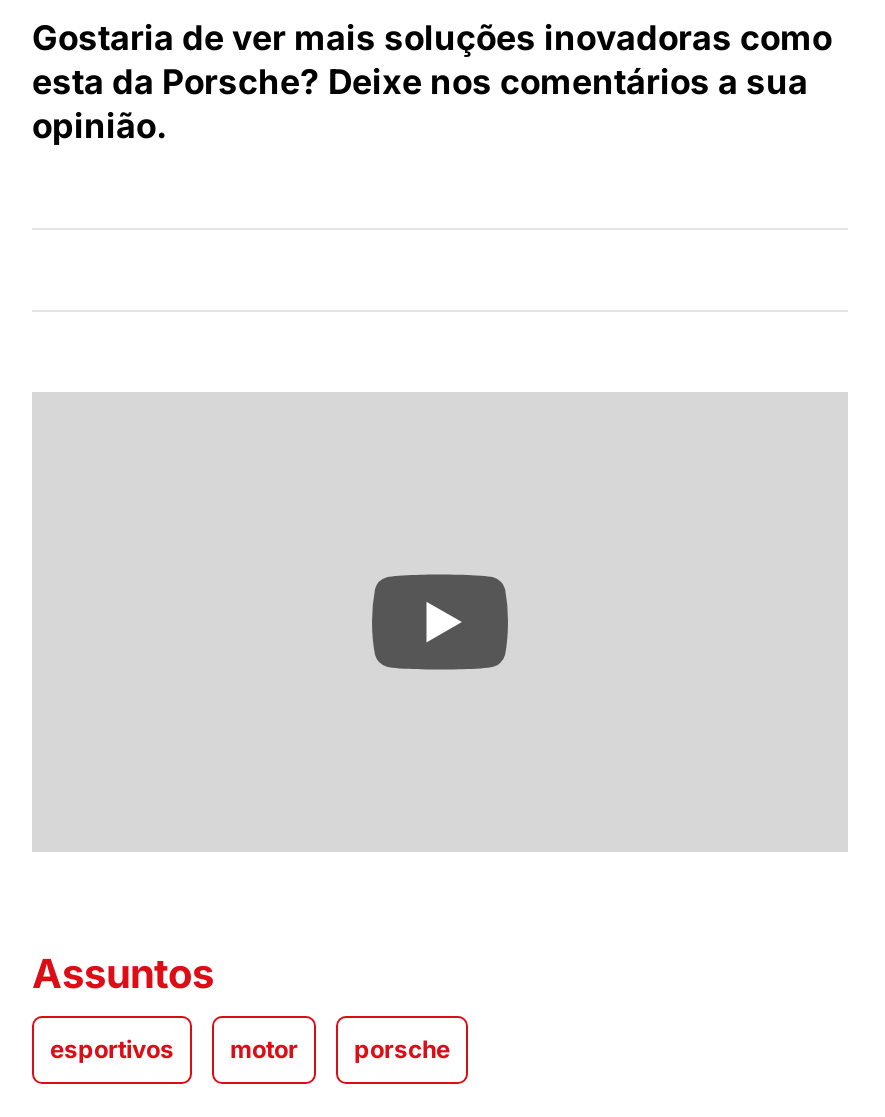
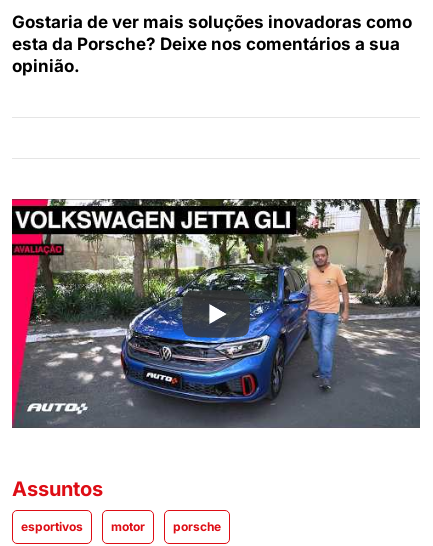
+ [image]
